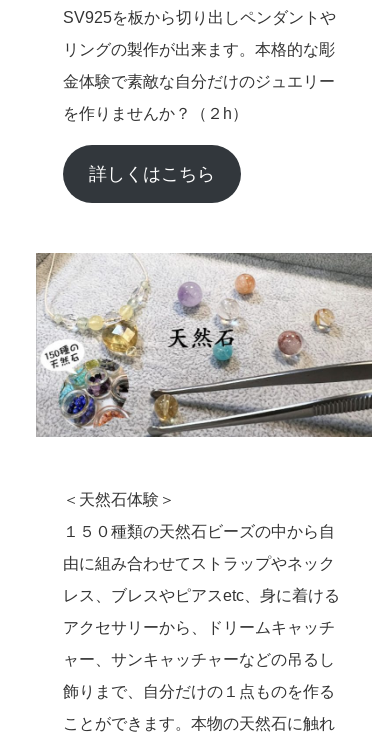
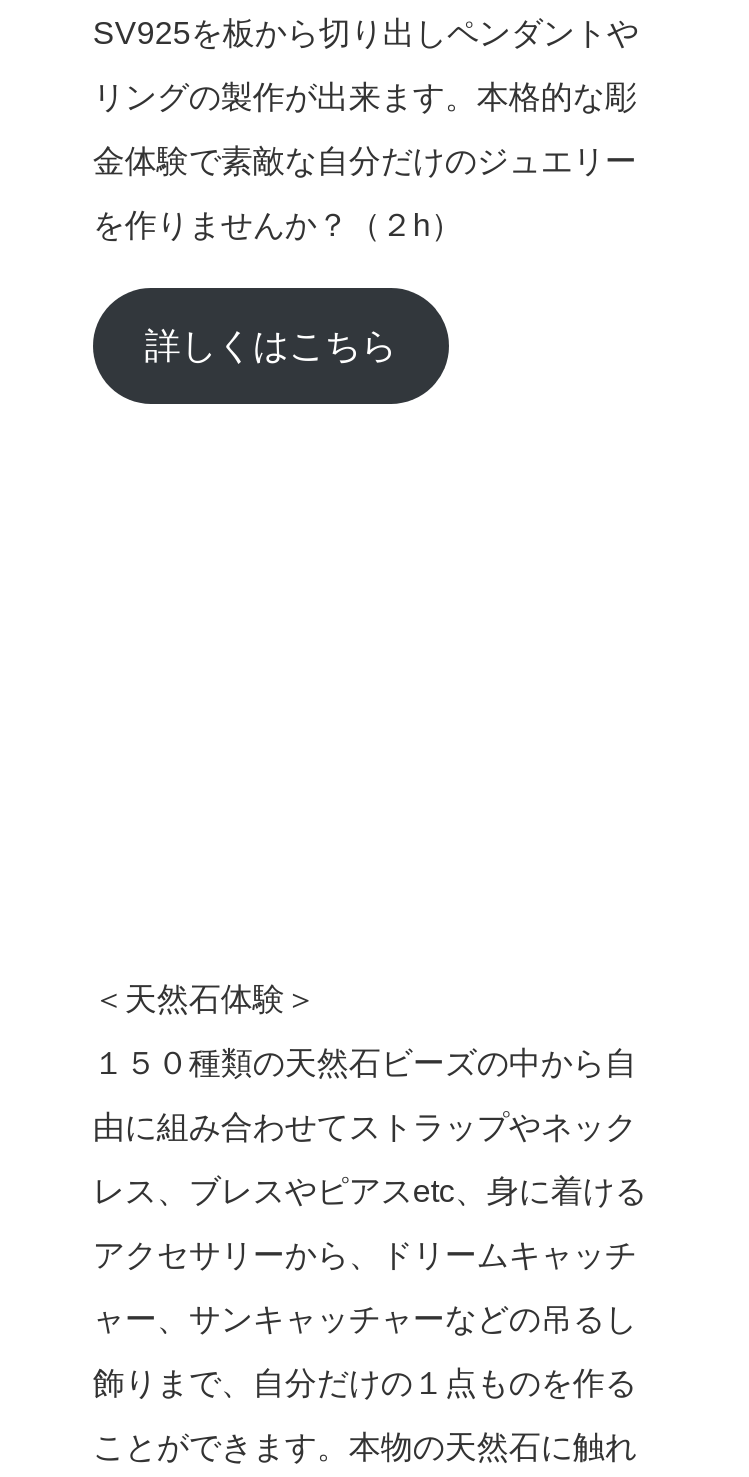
- [image]
